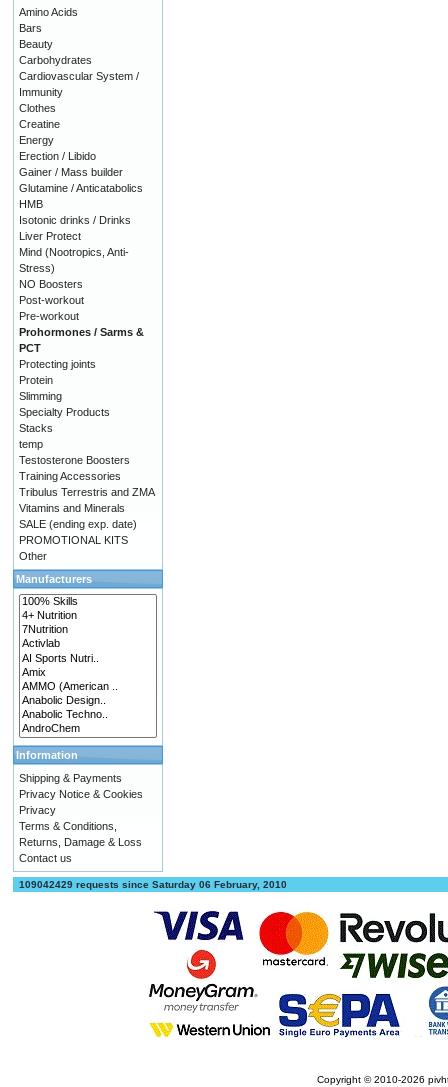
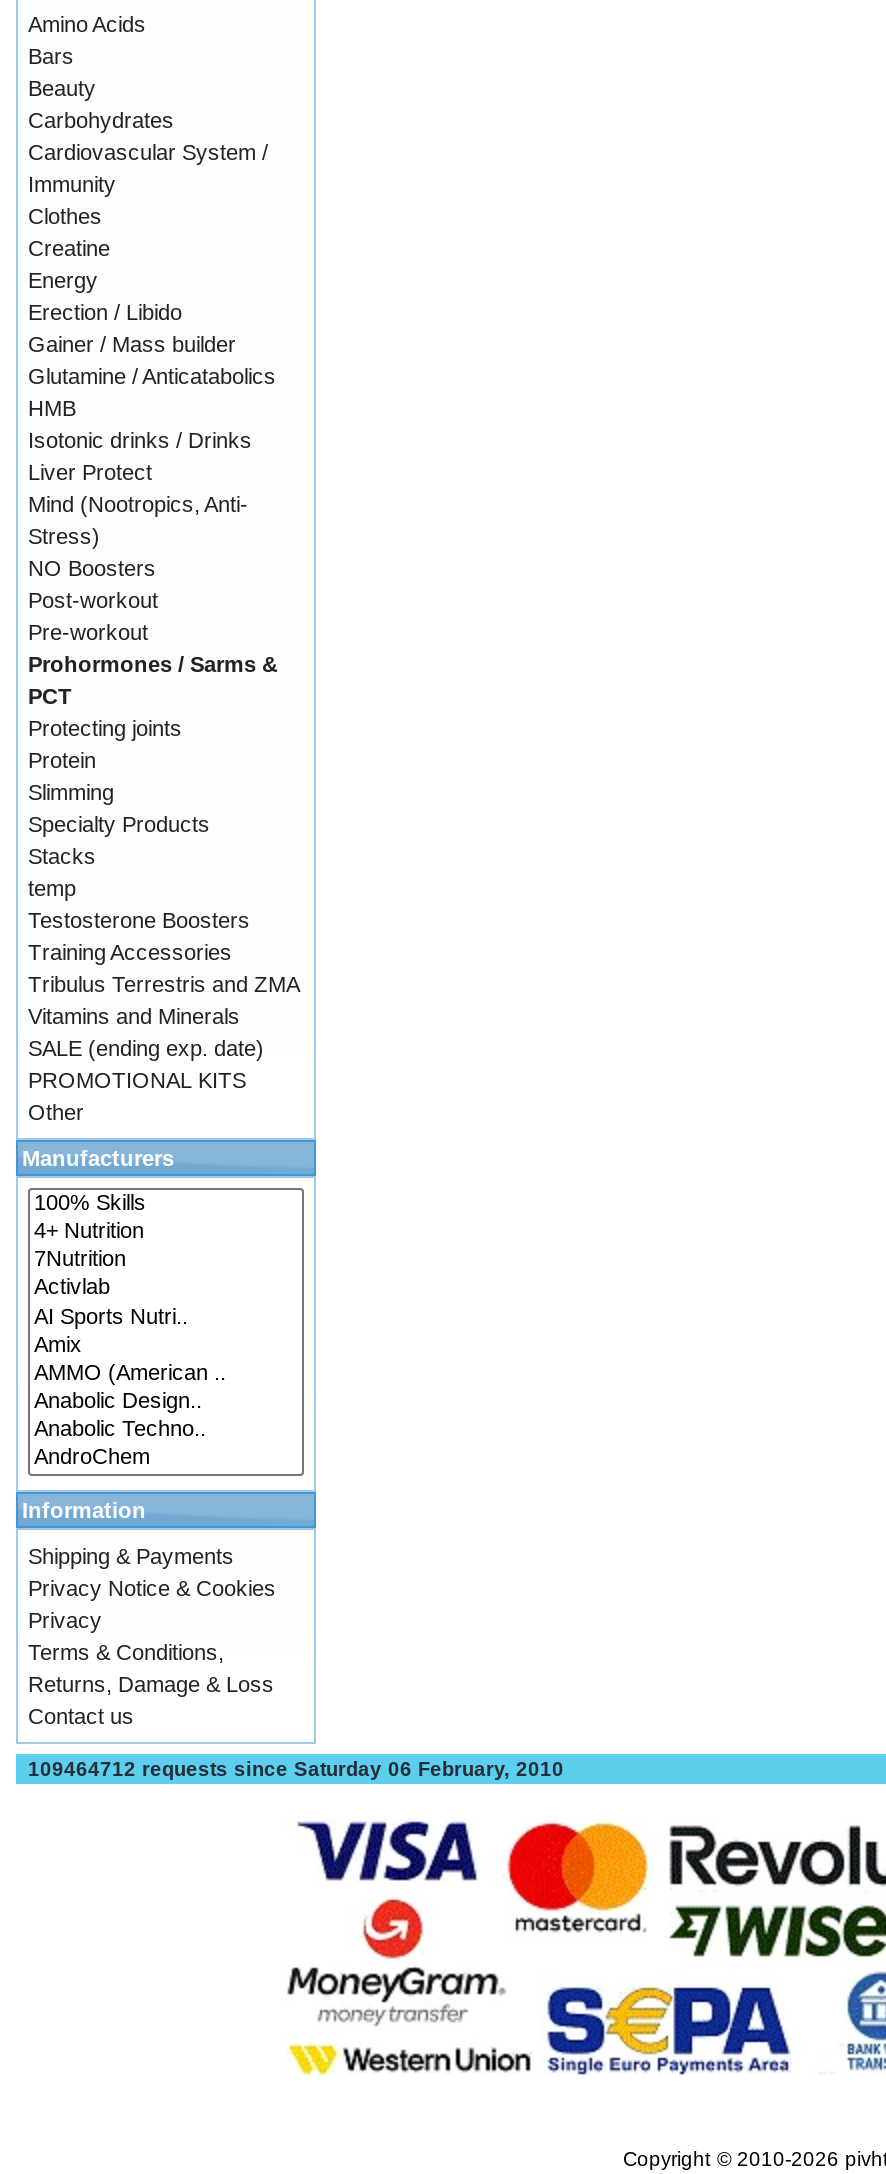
- 109042429 requests since Saturday 06 February, 2010
+ 109464712 requests since Saturday 06 February, 2010
